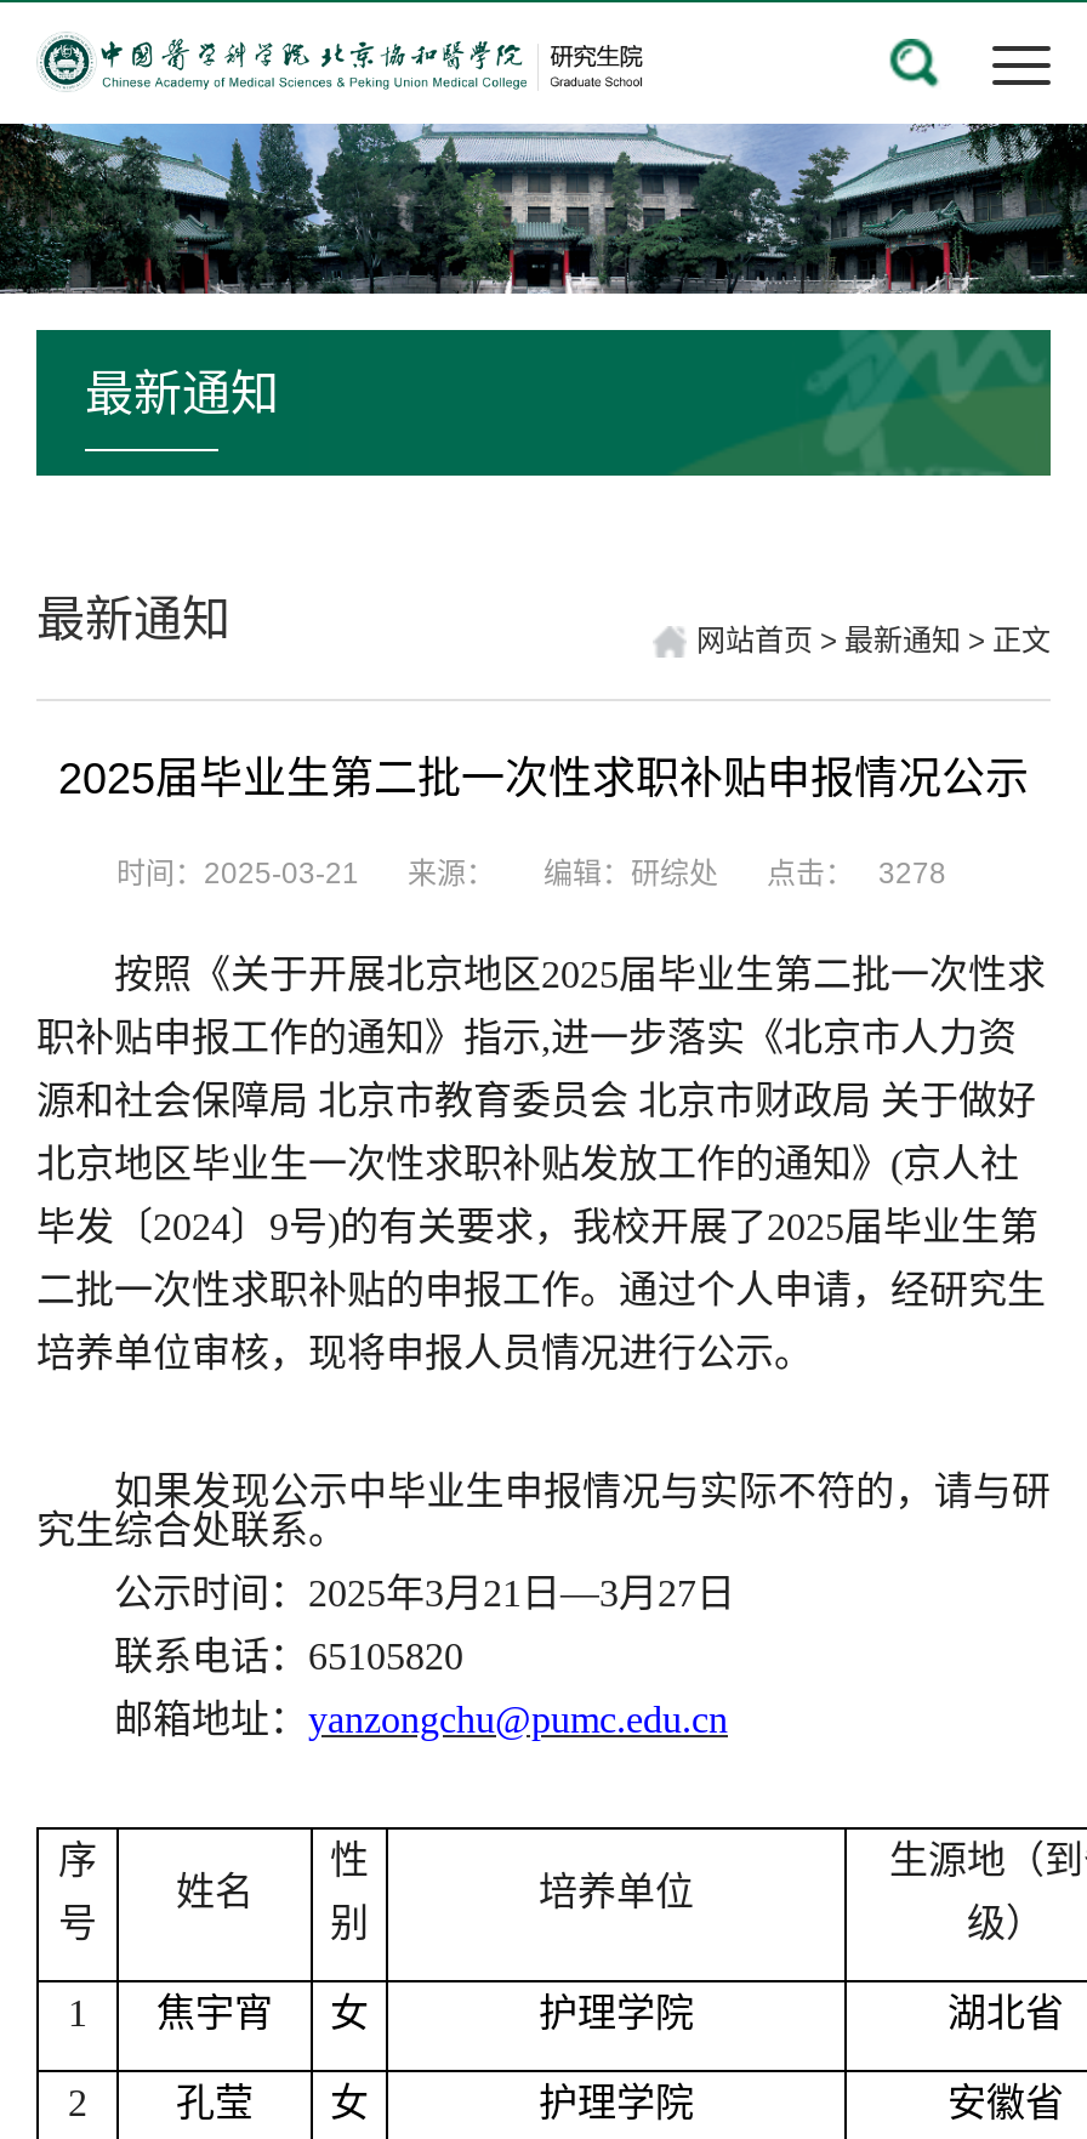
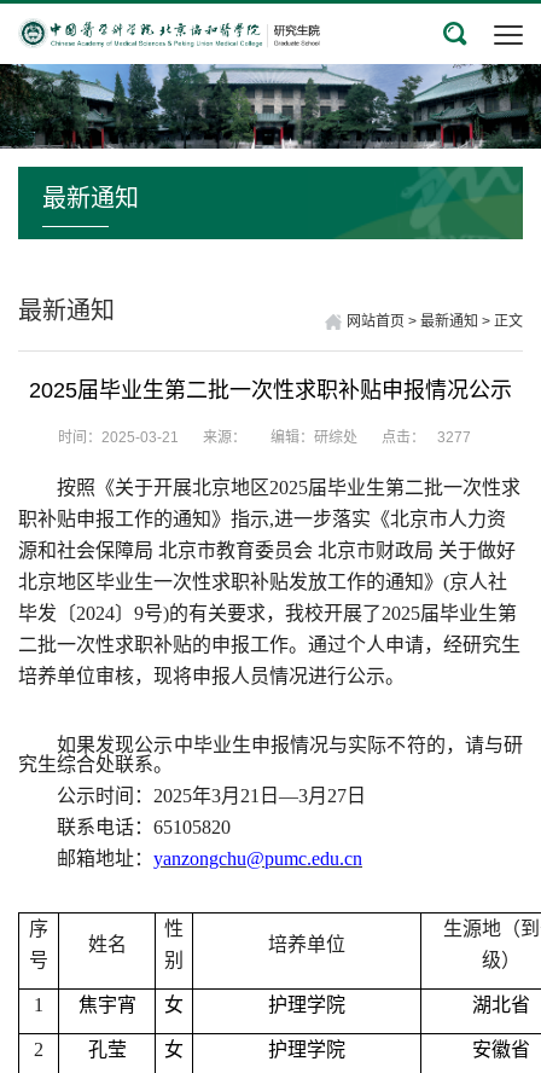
- 时间：2025-03-21 来源： 编辑：研综处 点击： 3278
+ 时间：2025-03-21 来源： 编辑：研综处 点击： 3277
